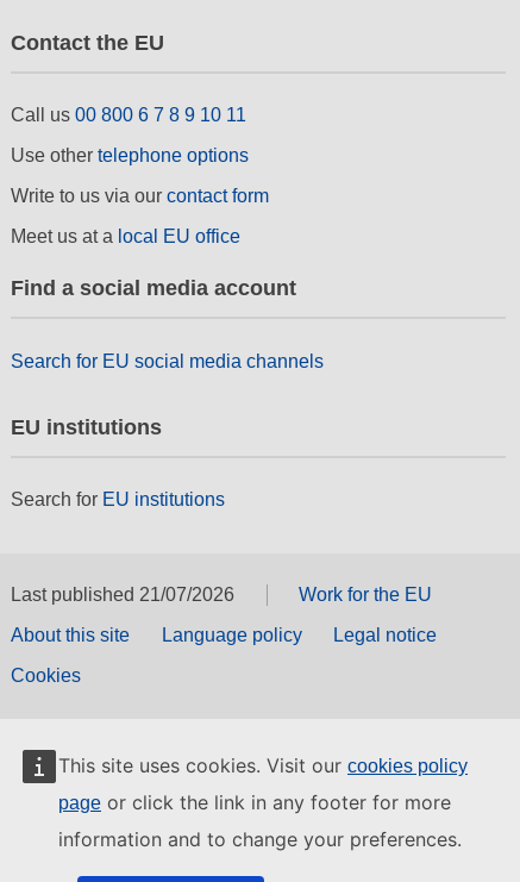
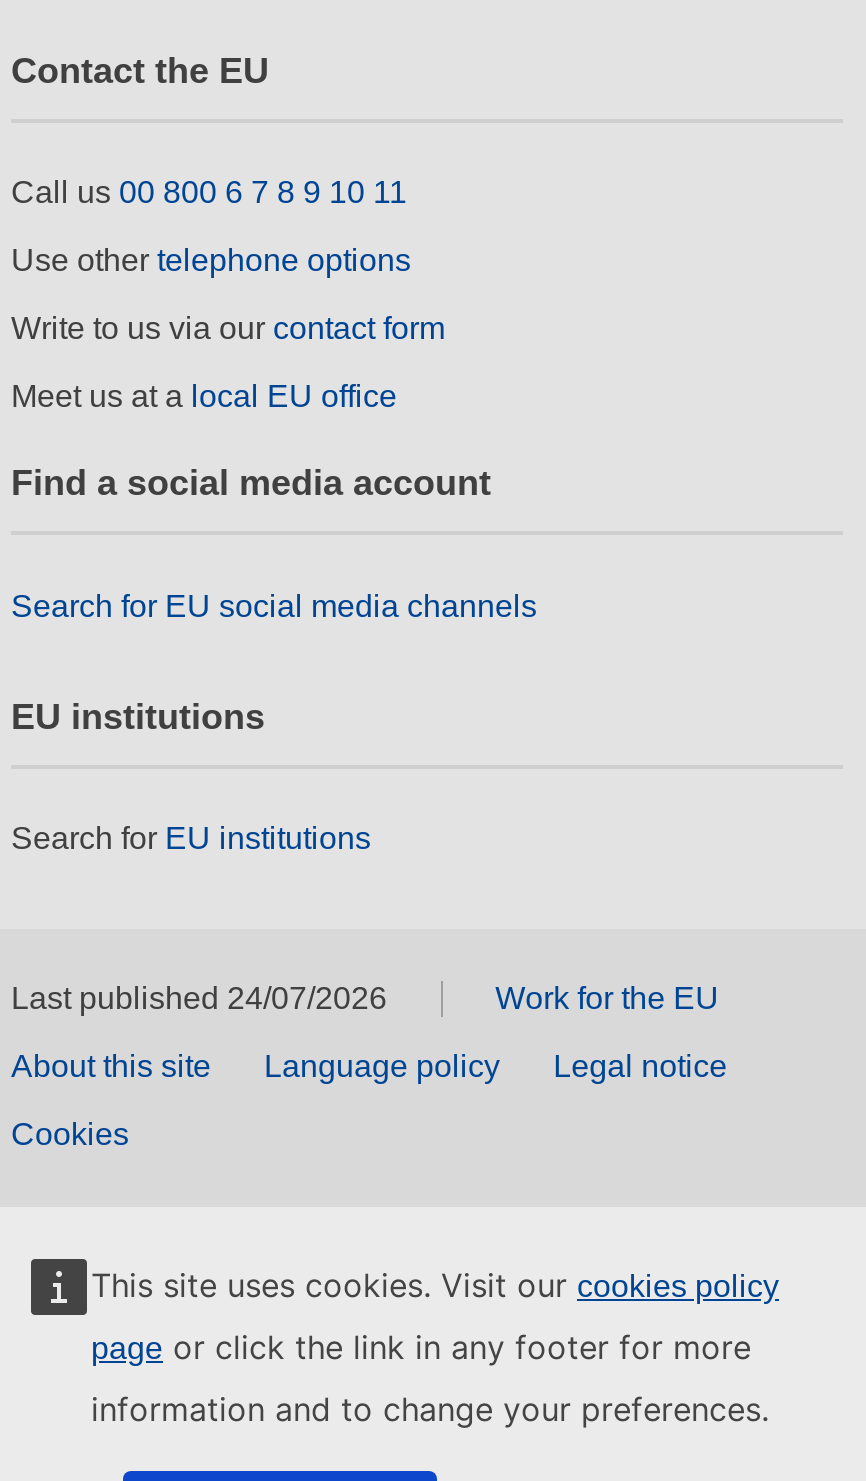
- Last published 21/07/2026
+ Last published 24/07/2026
